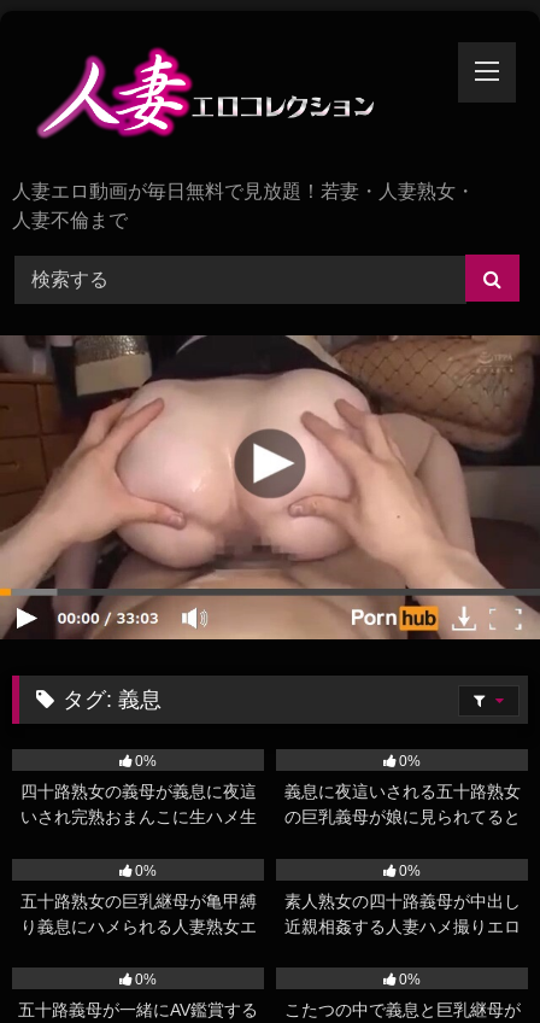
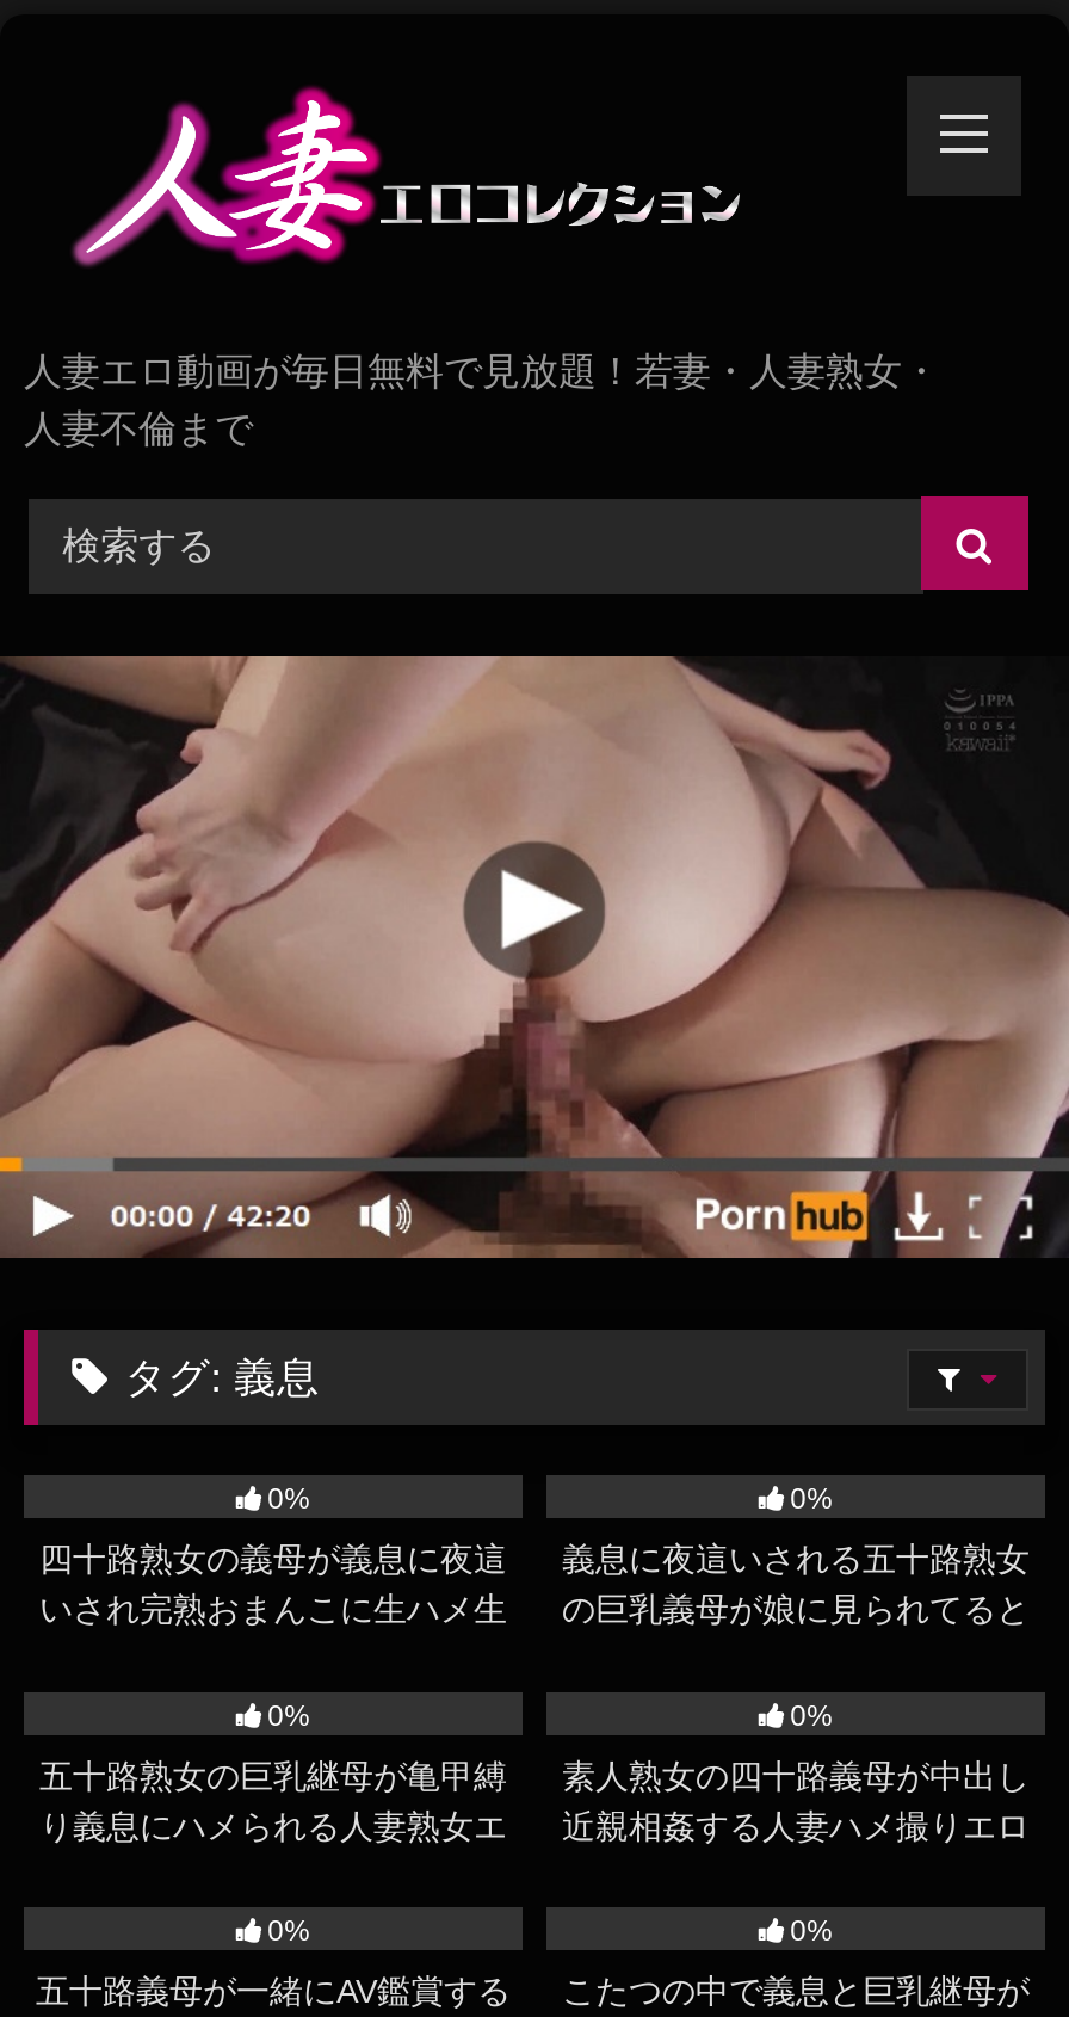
- [image]
+ [image]
